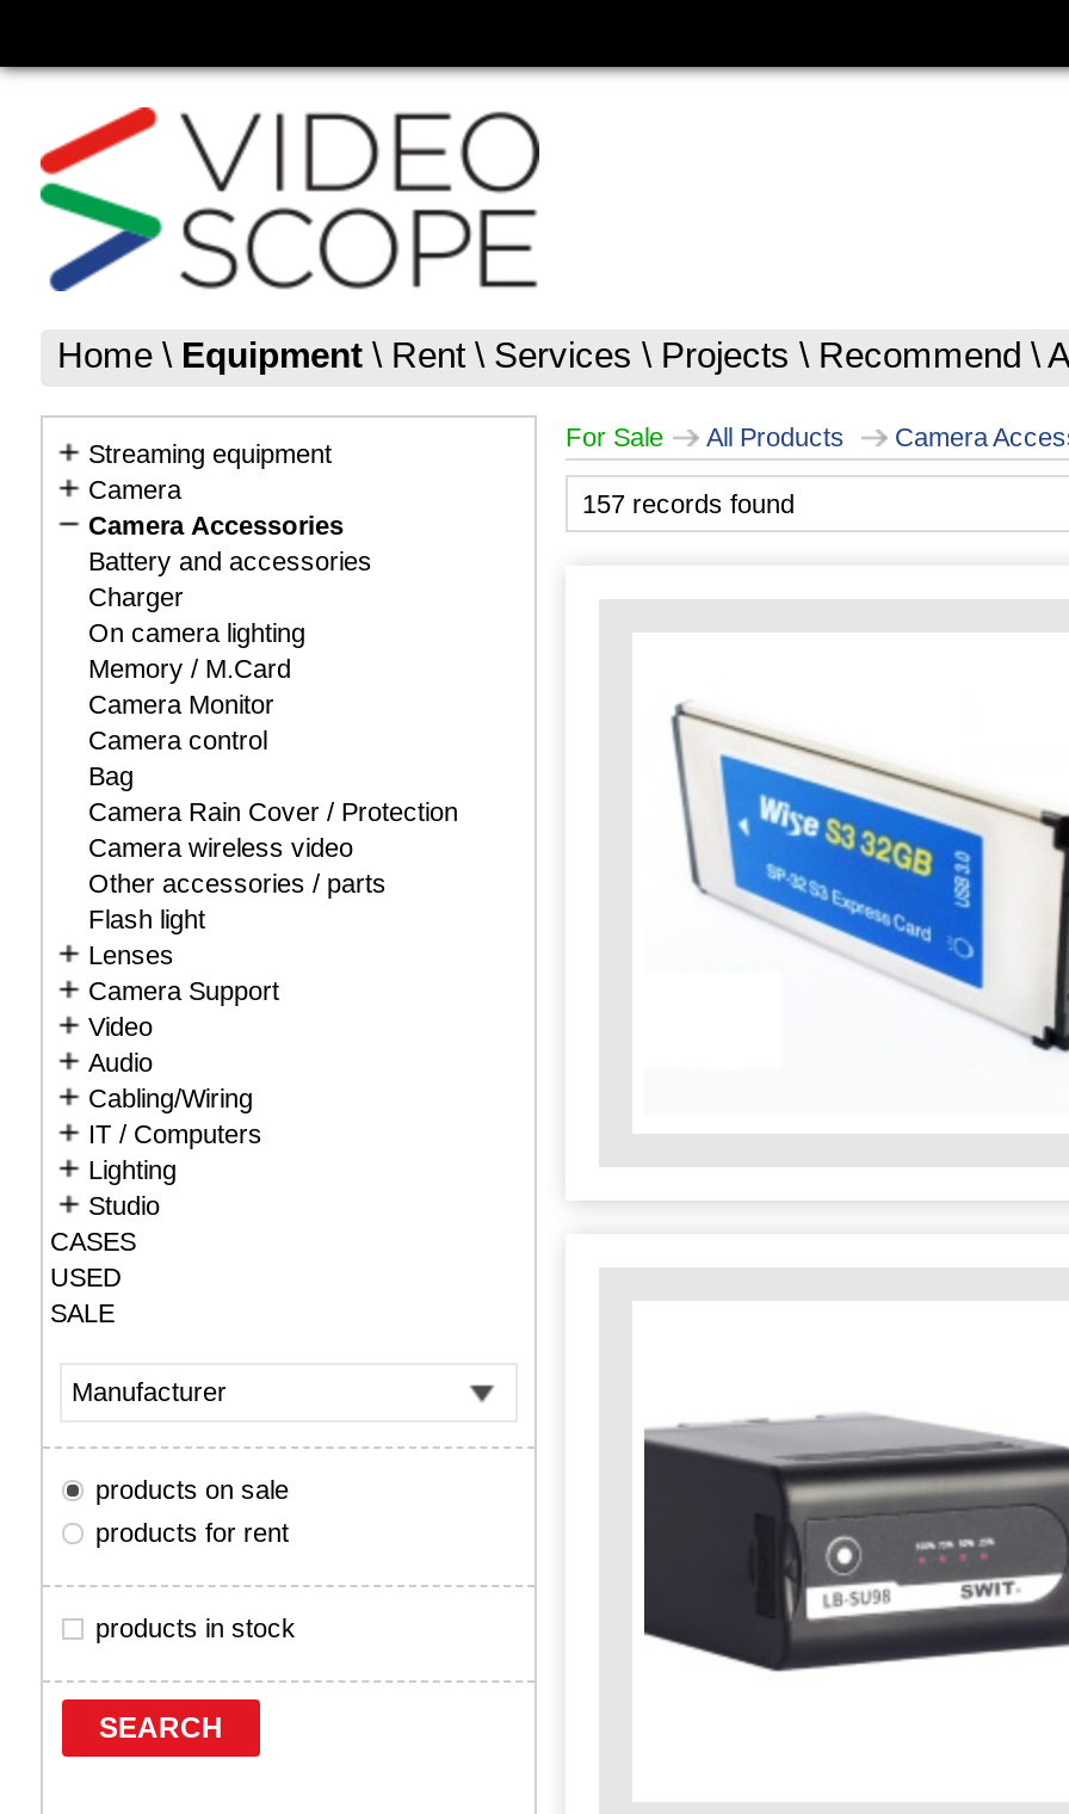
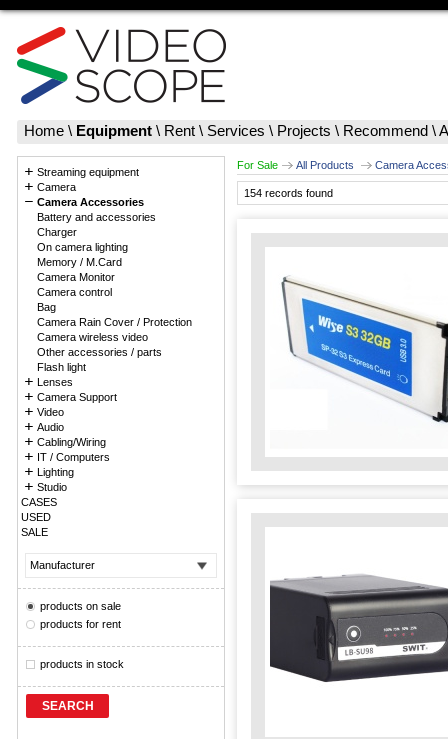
- 157 records found
+ 154 records found
